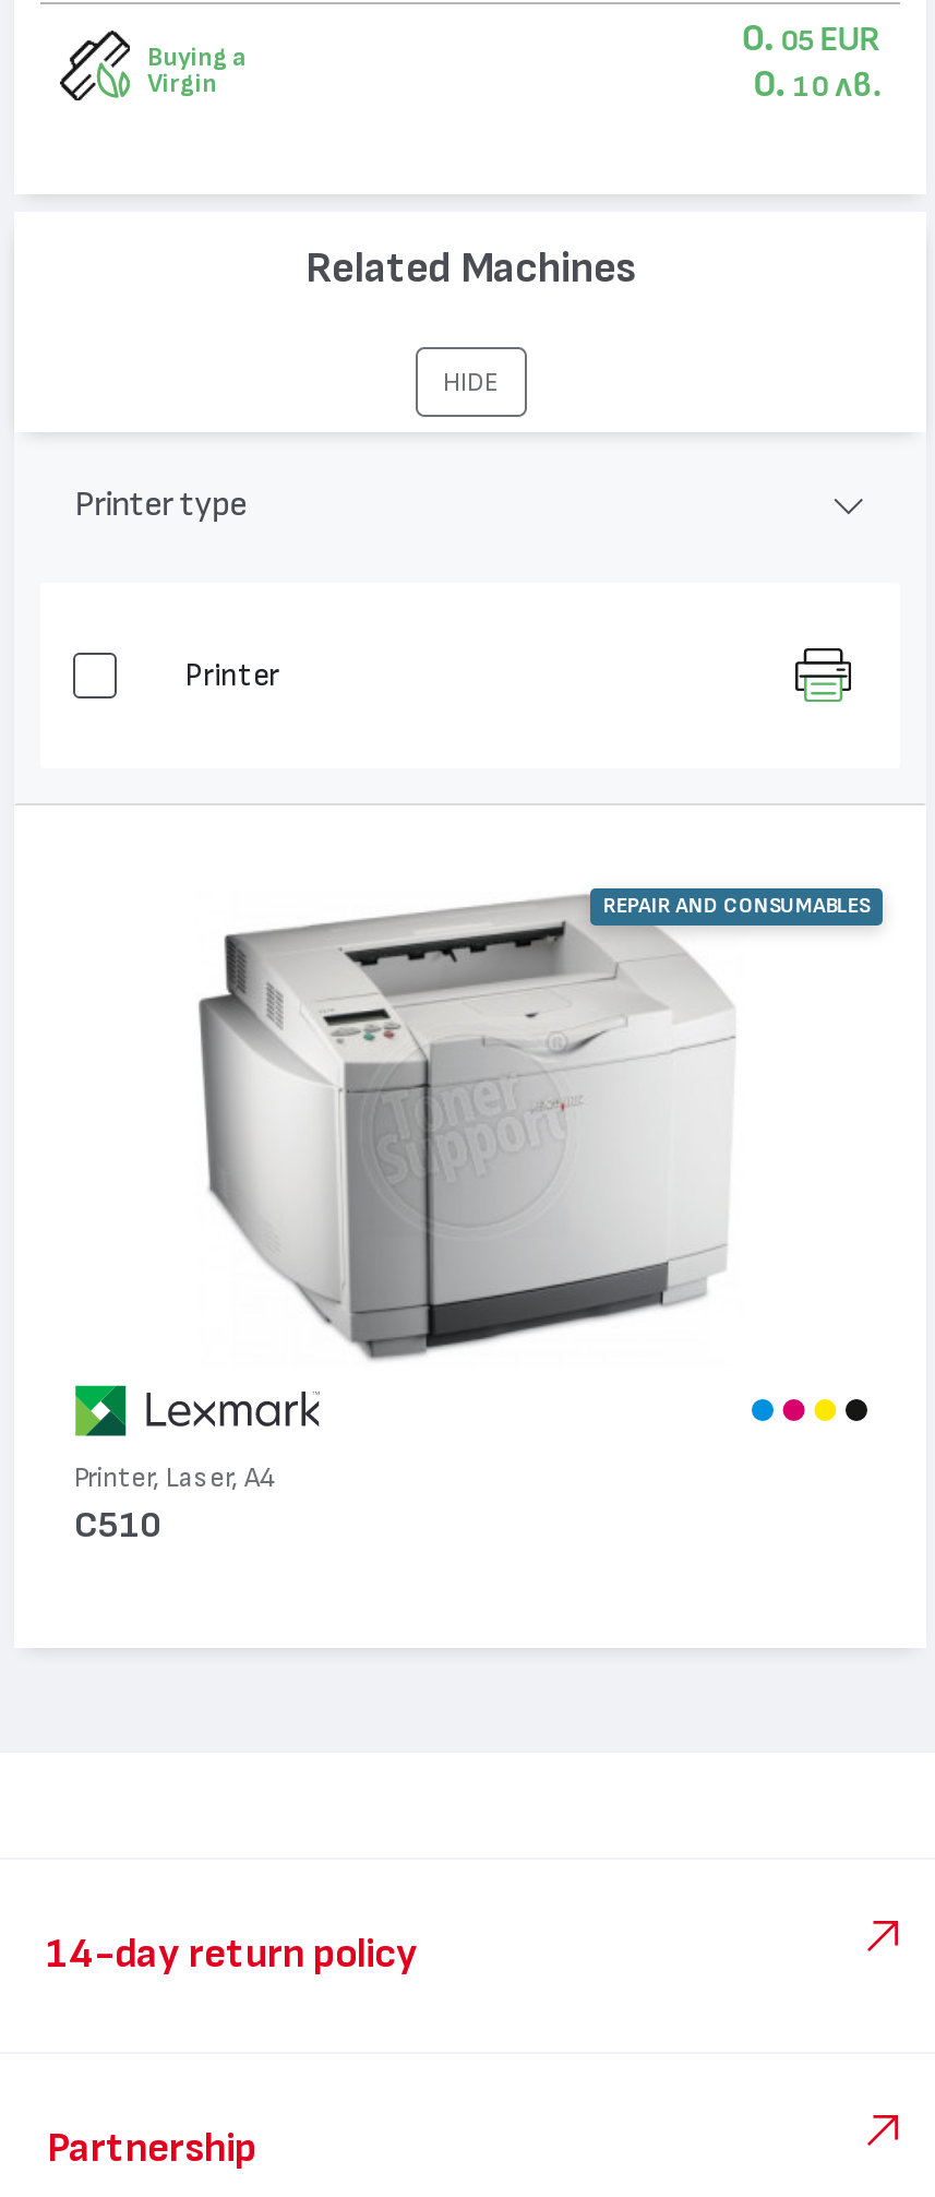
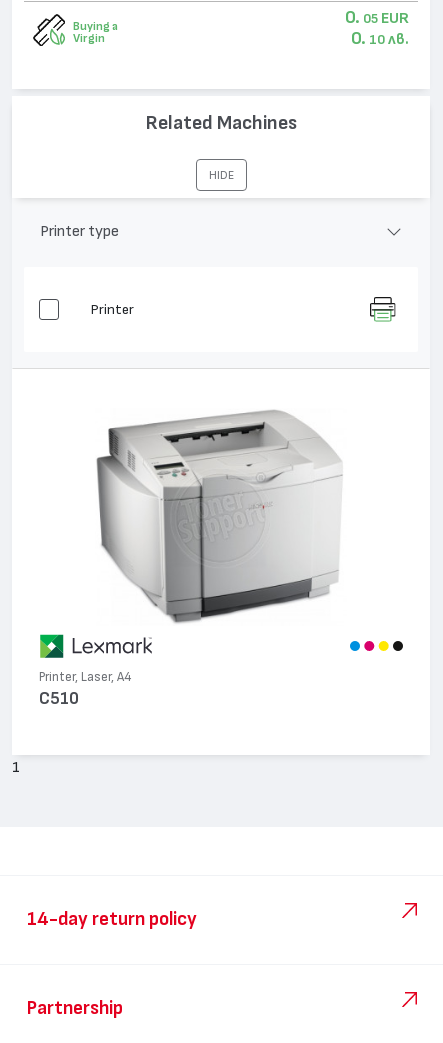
- REPAIR AND CONSUMABLES

+ 1
